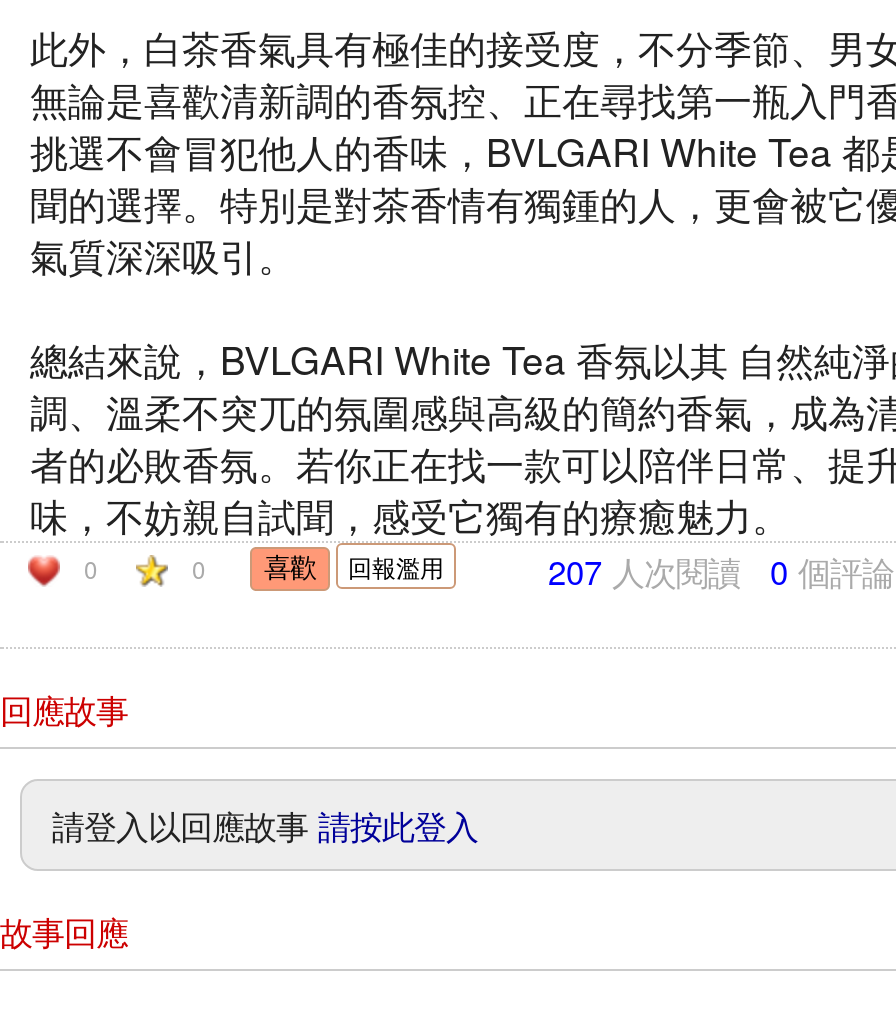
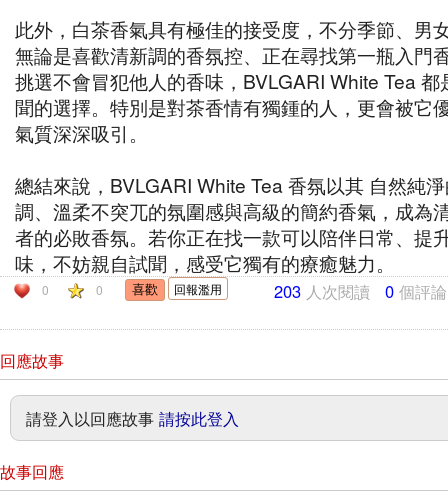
- 207人次閱讀 0個評論
+ 203人次閱讀 0個評論
